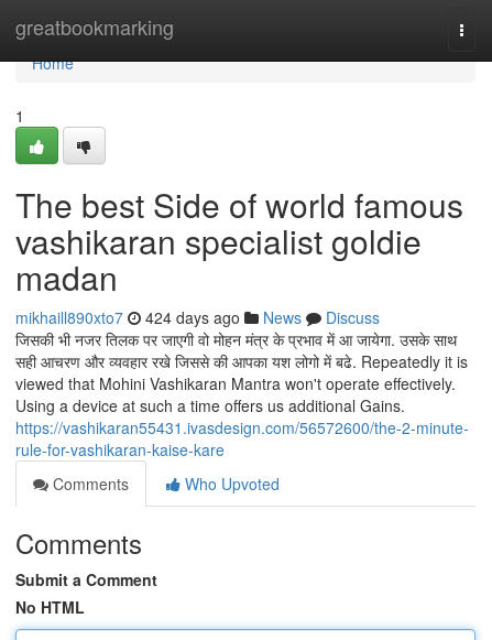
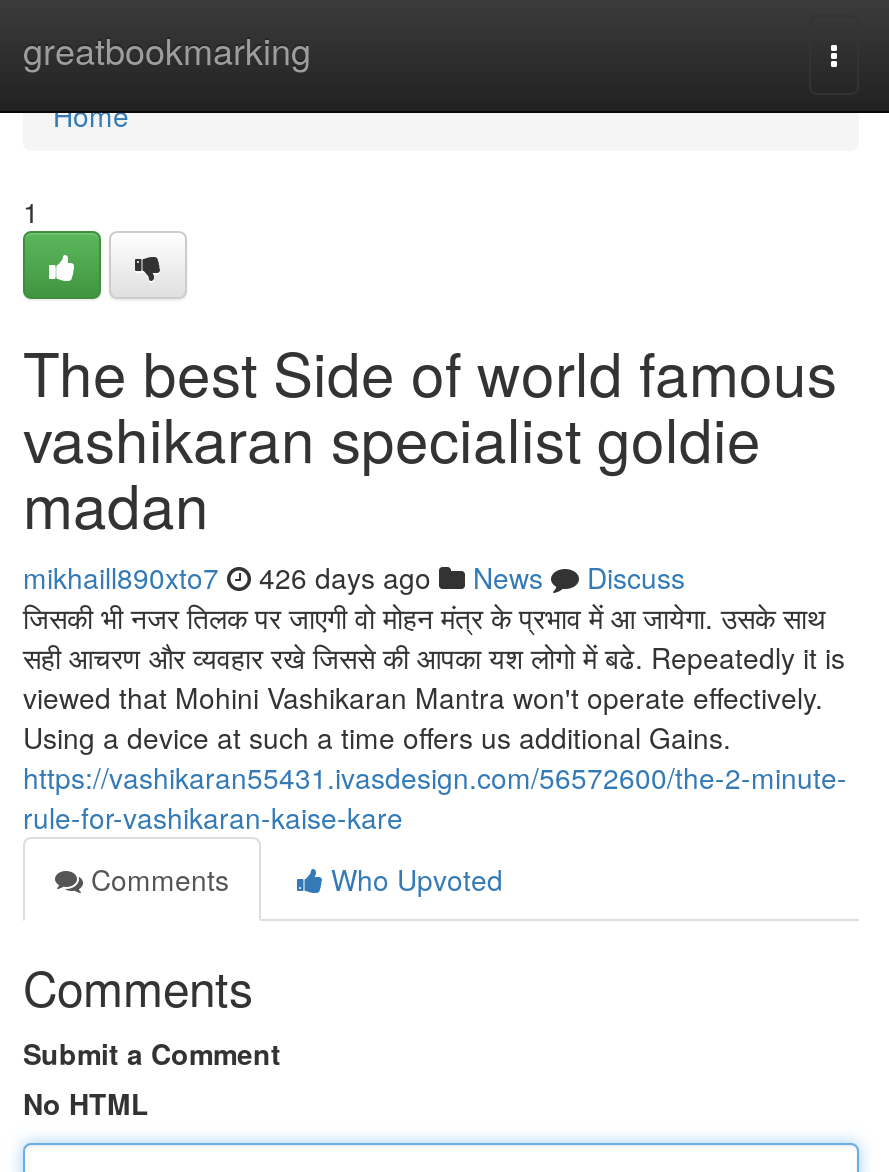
- mikhaill890xto7 424 days ago News Discuss
+ mikhaill890xto7 426 days ago News Discuss
